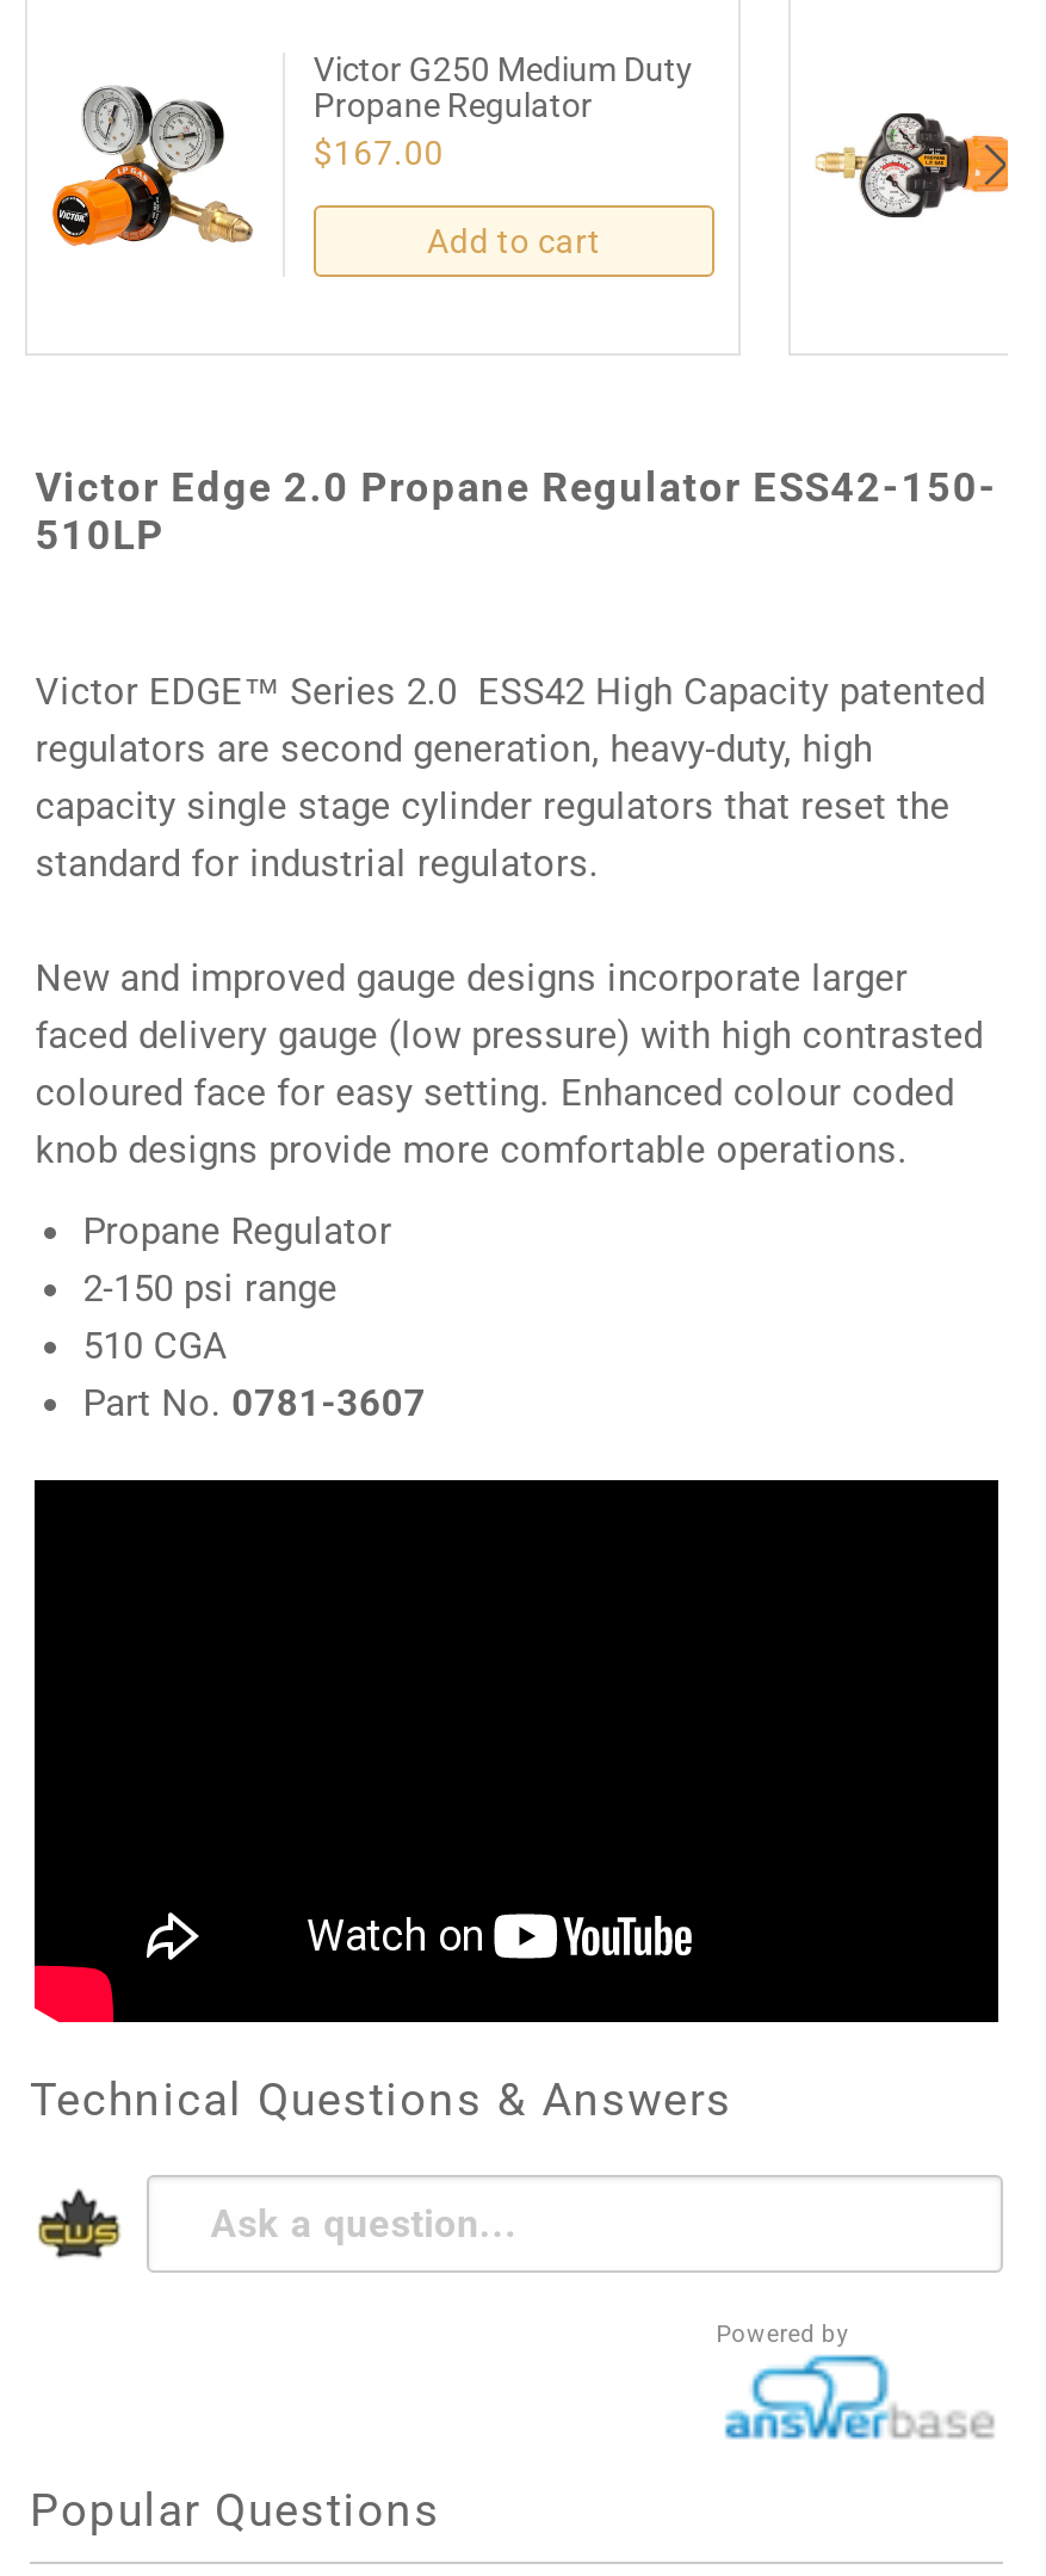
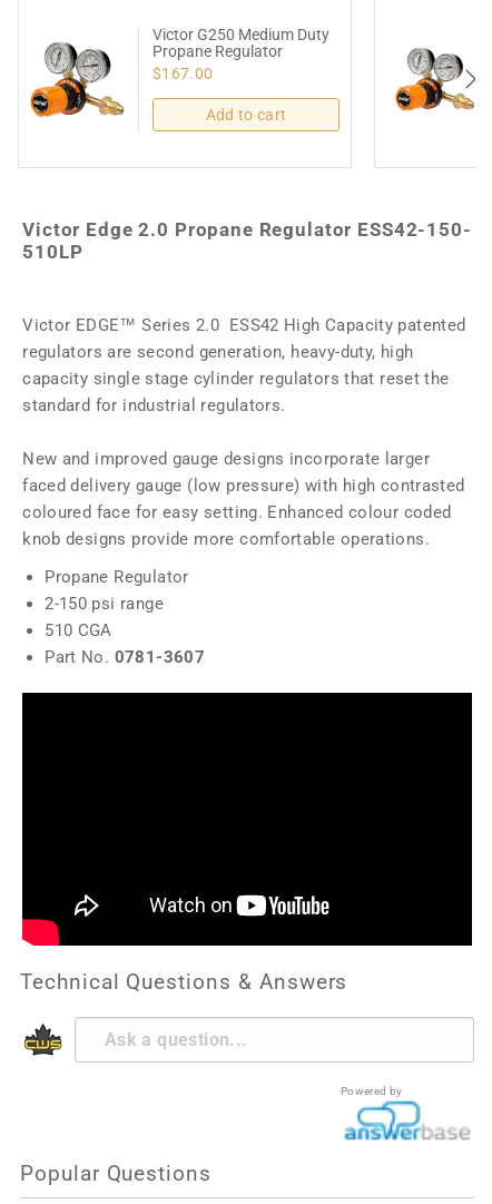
- [image]
+ [image]
